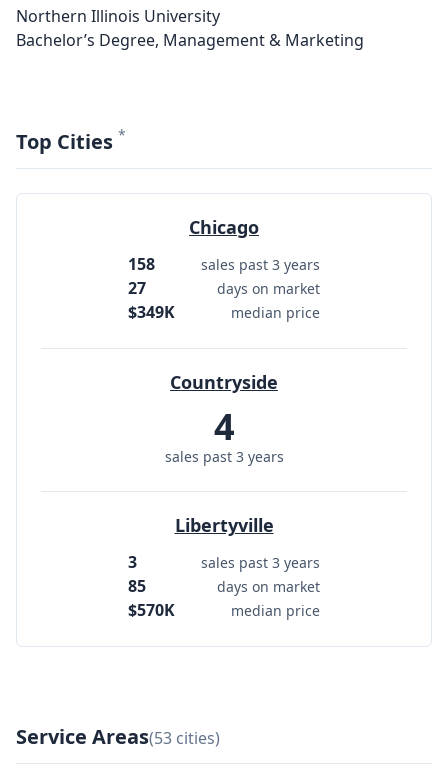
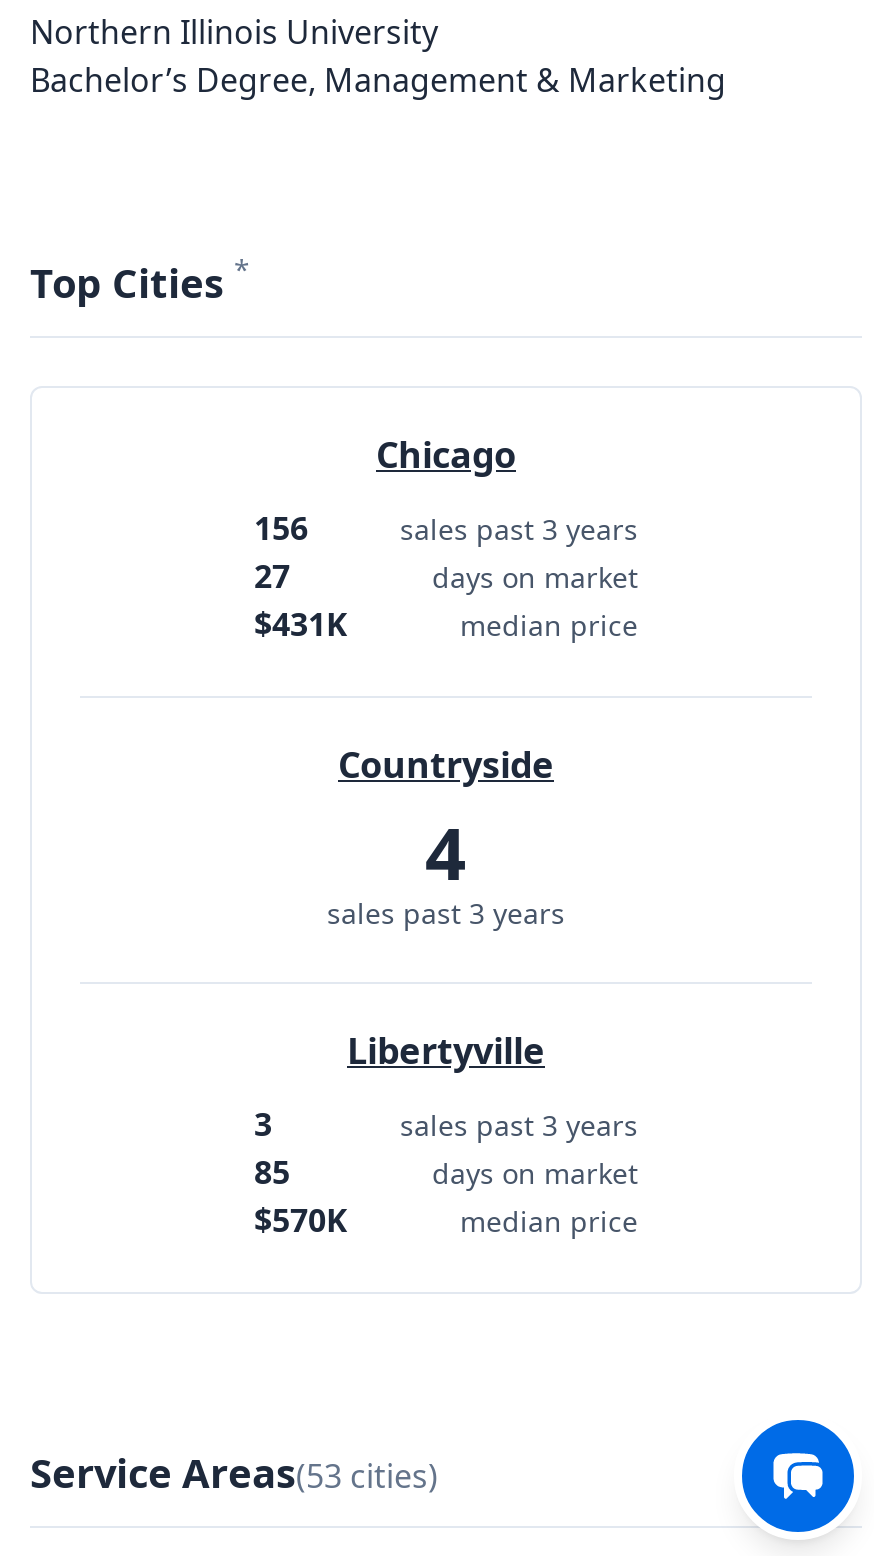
- 158
+ 156

- $349K
+ $431K

+ [image]
